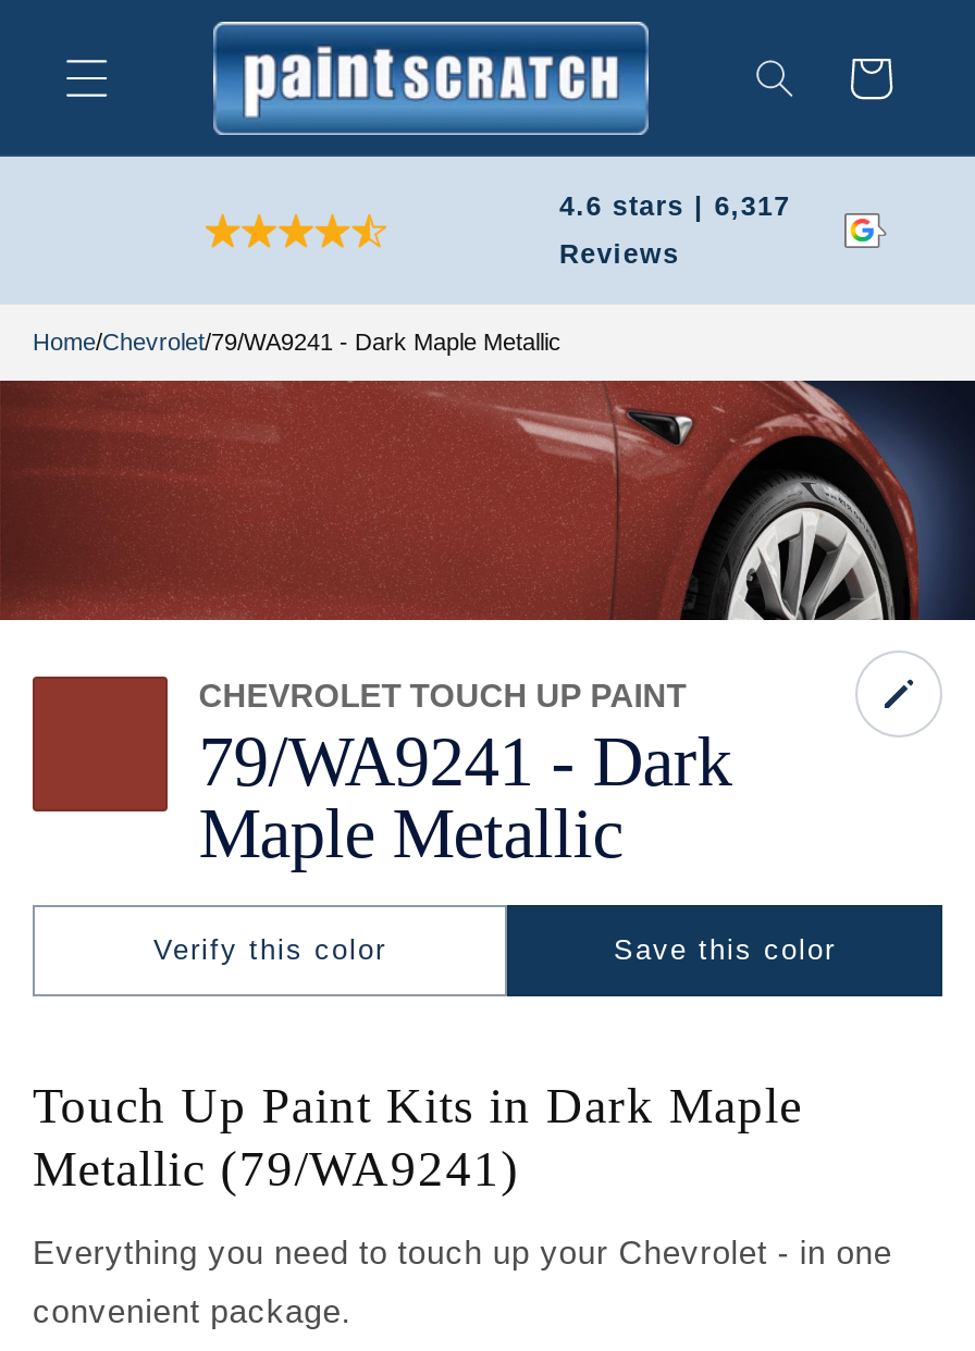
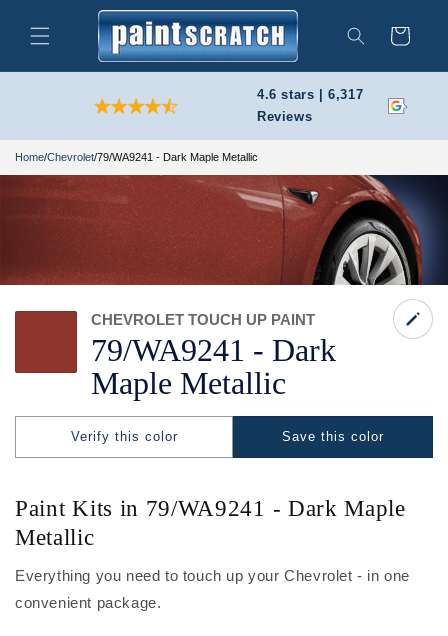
- Touch Up Paint Kits in Dark Maple
- Metallic (79/WA9241)
+ Paint Kits in 79/WA9241 - Dark Maple
+ Metallic
